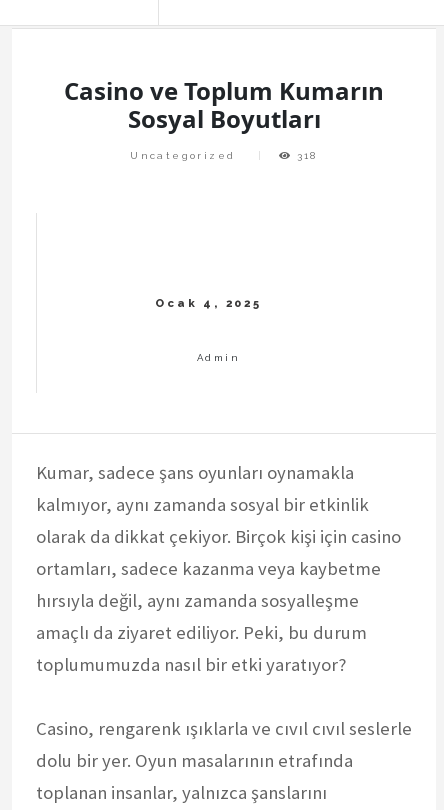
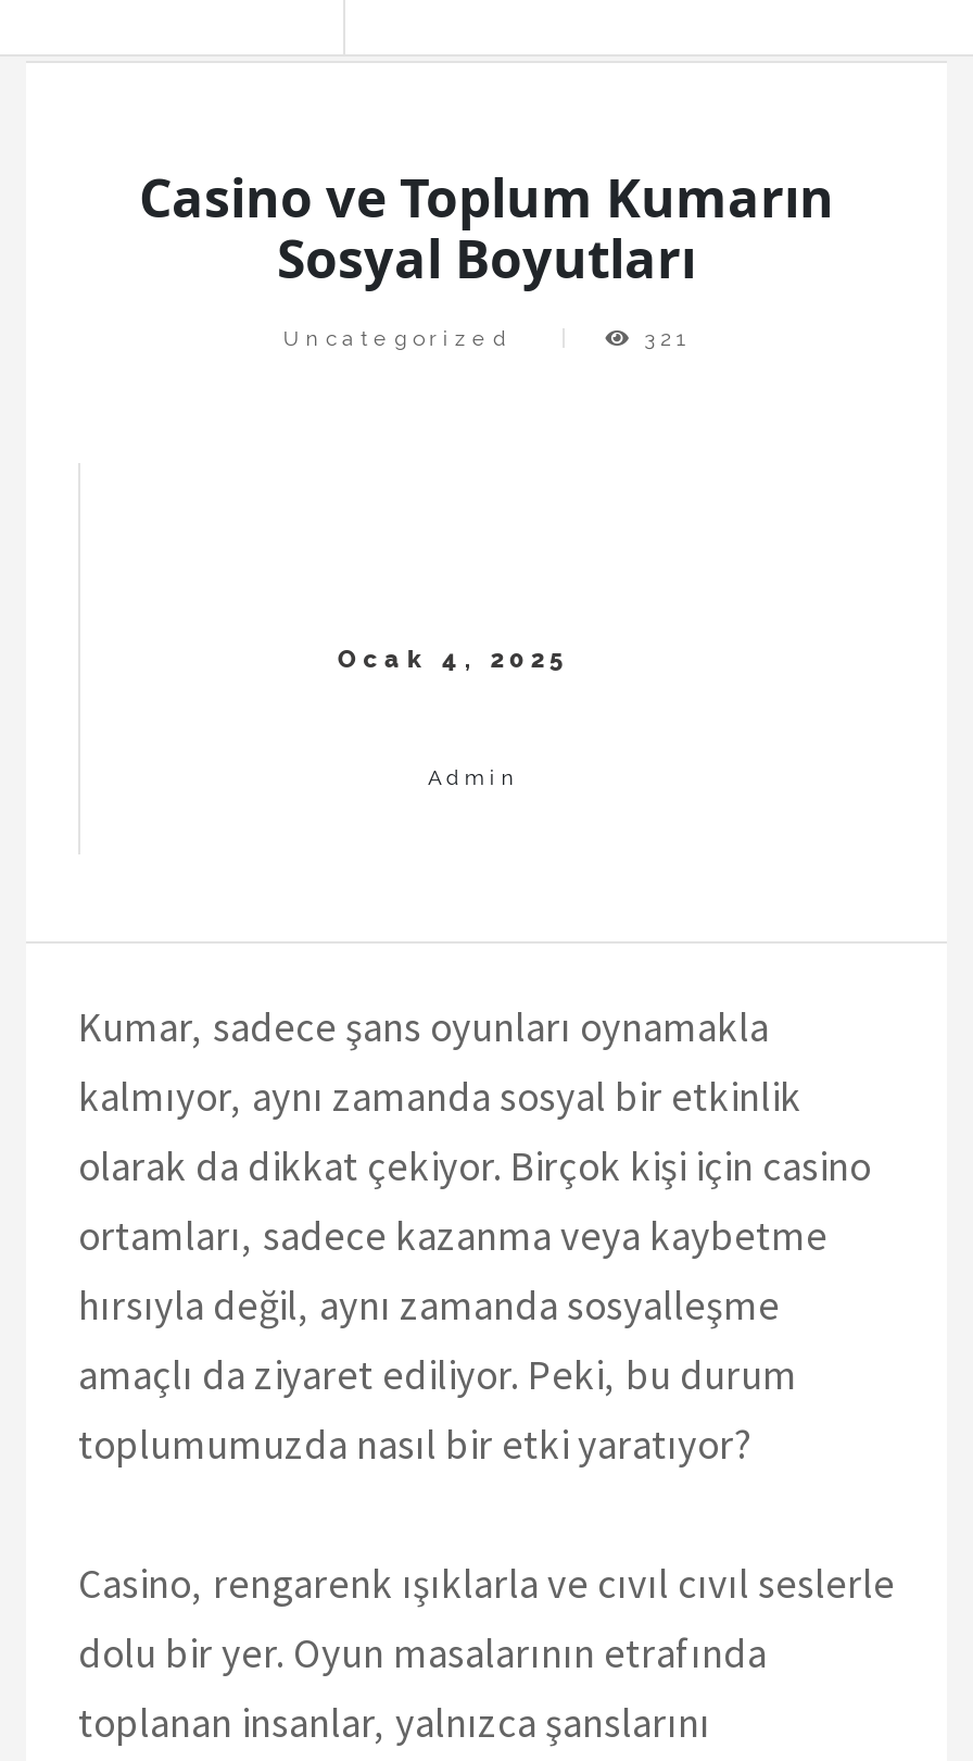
- 318
+ 321
